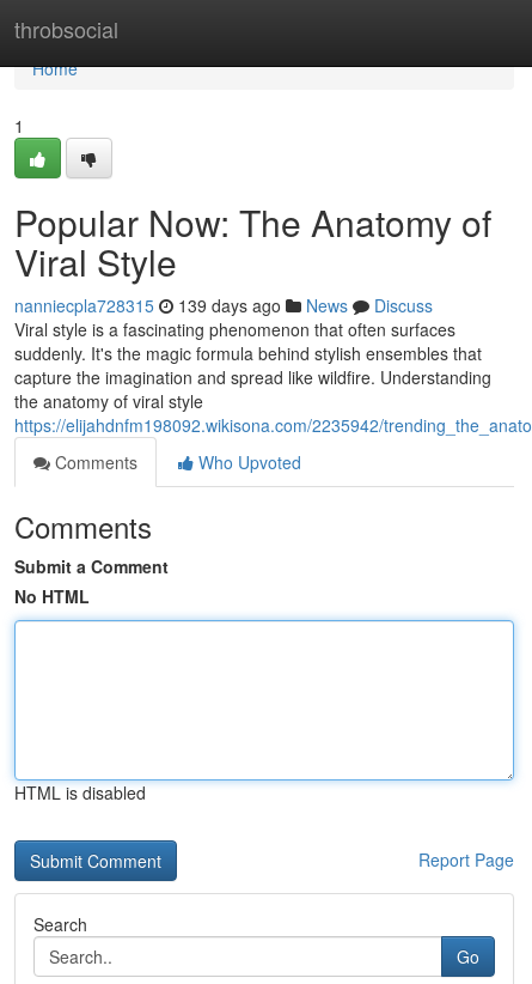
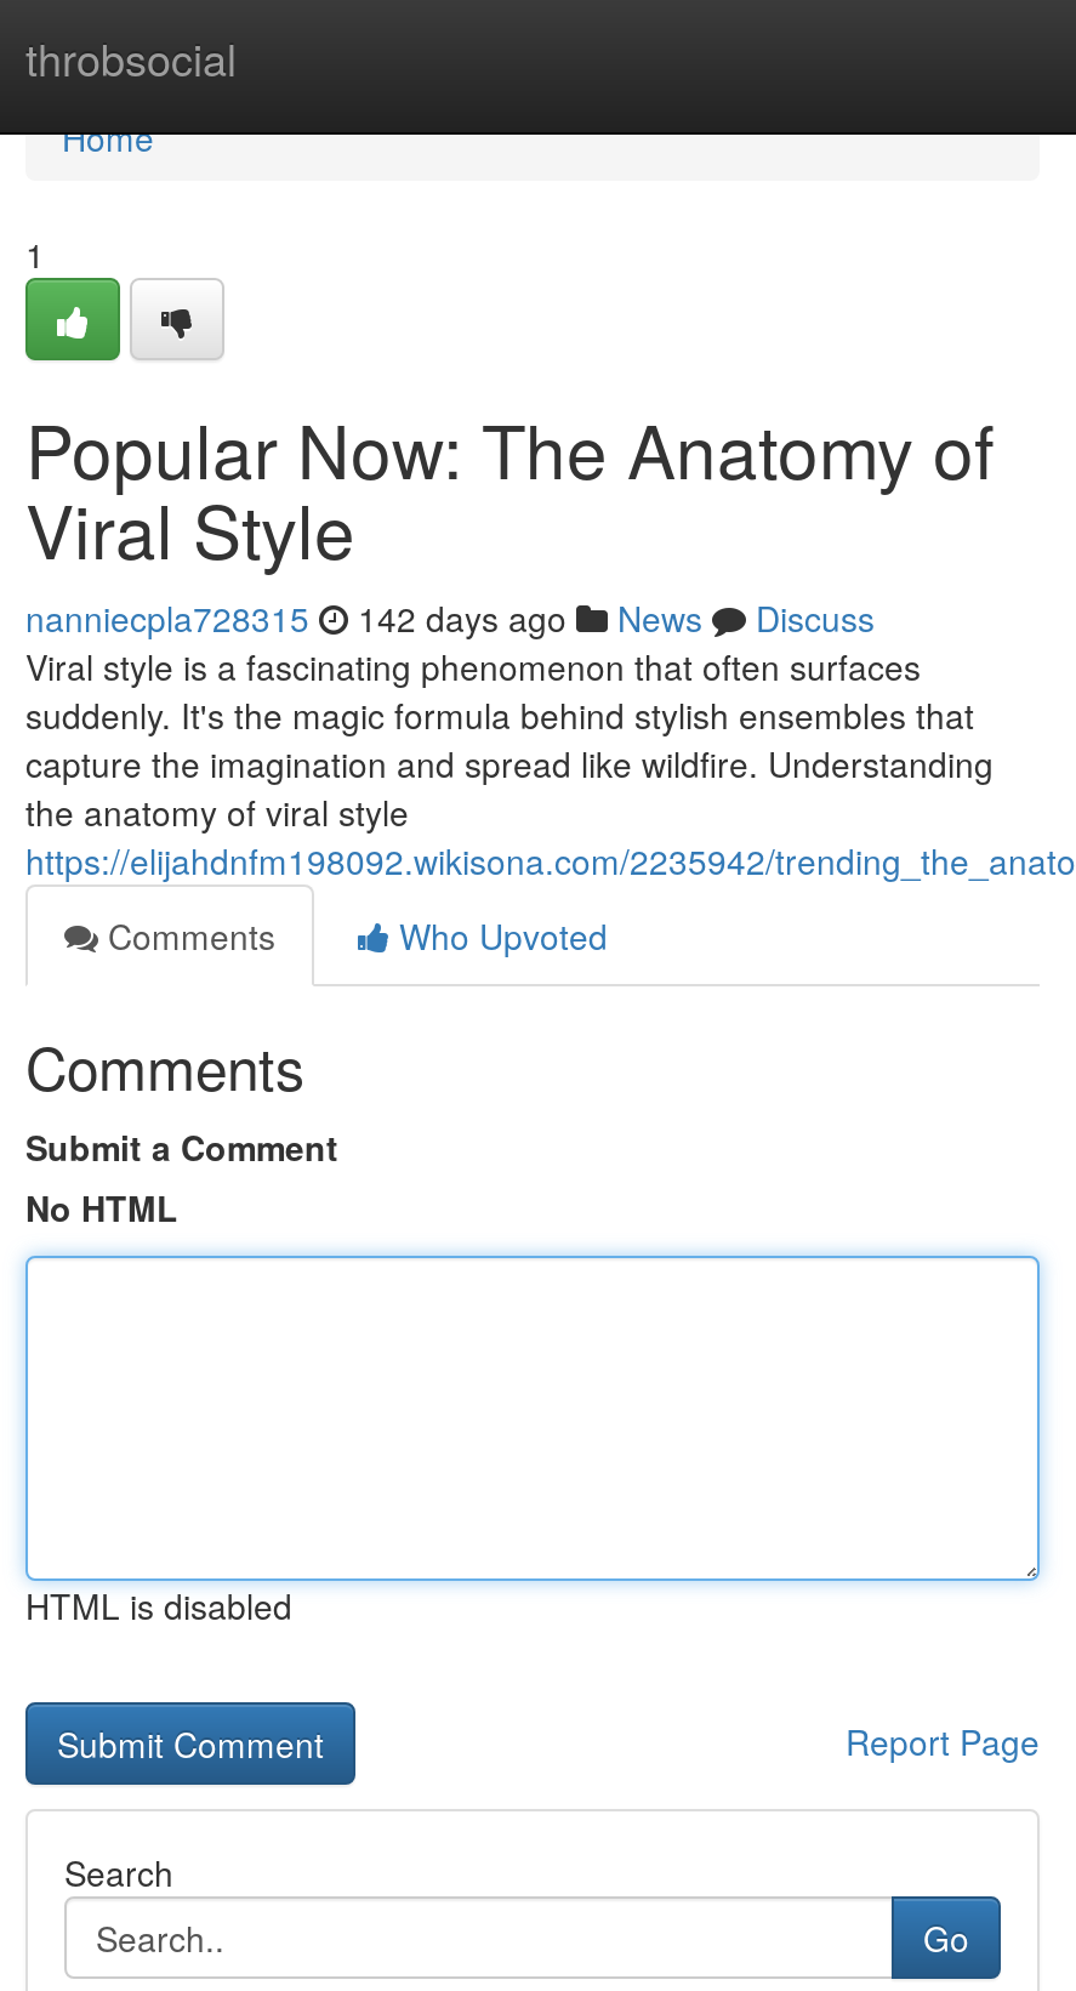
- nanniecpla728315 139 days ago News Discuss
+ nanniecpla728315 142 days ago News Discuss
